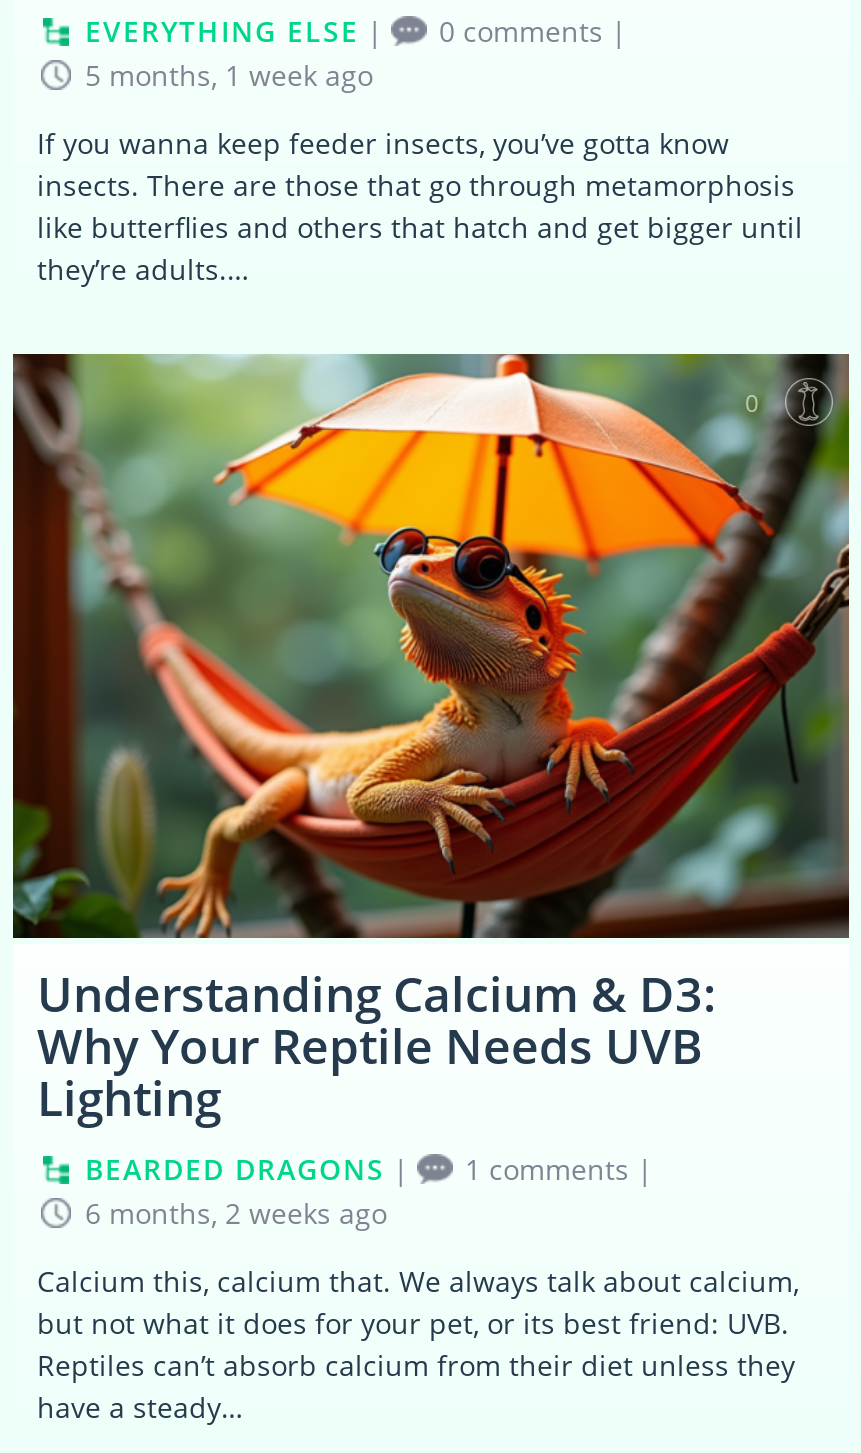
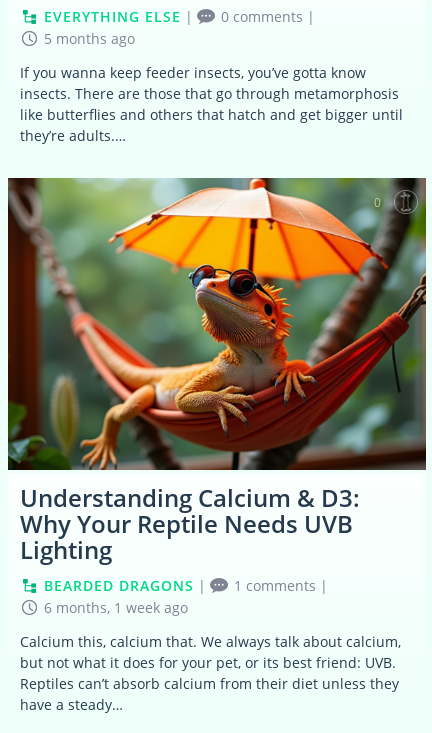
- 5 months, 1 week ago
+ 5 months ago

- 6 months, 2 weeks ago
+ 6 months, 1 week ago
